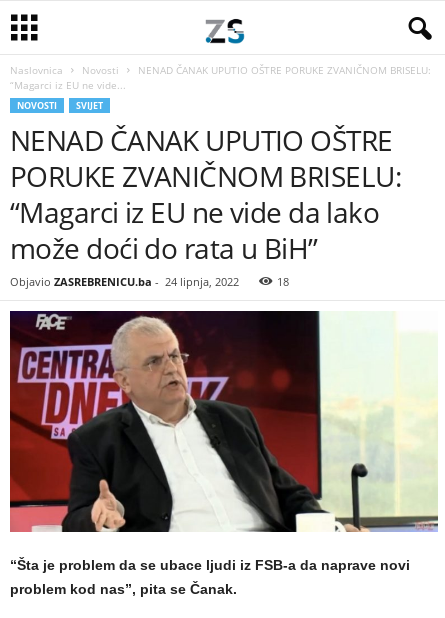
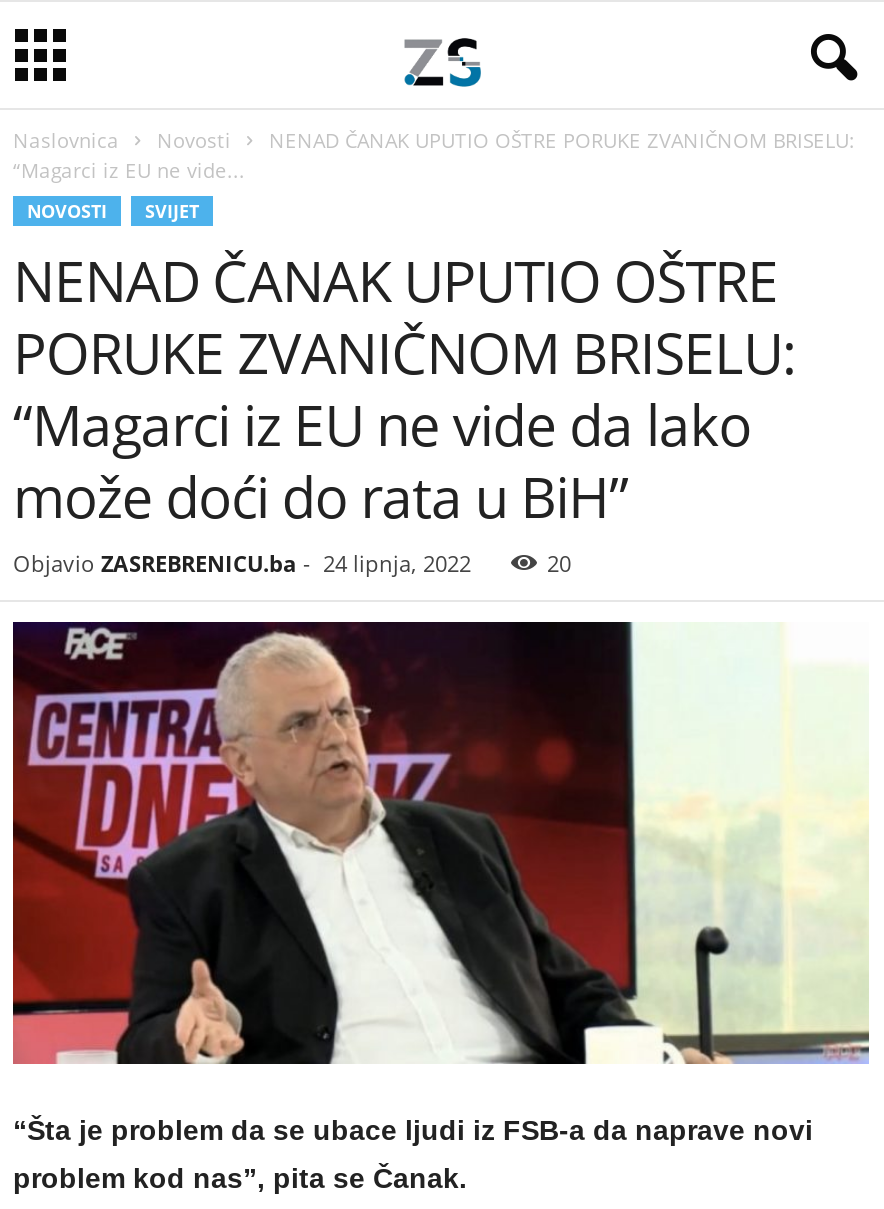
- 18
+ 20
